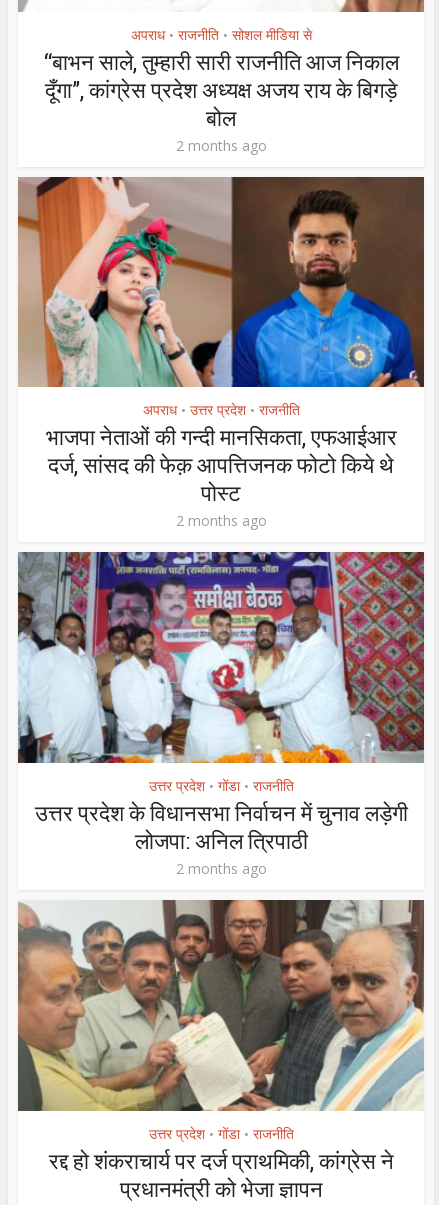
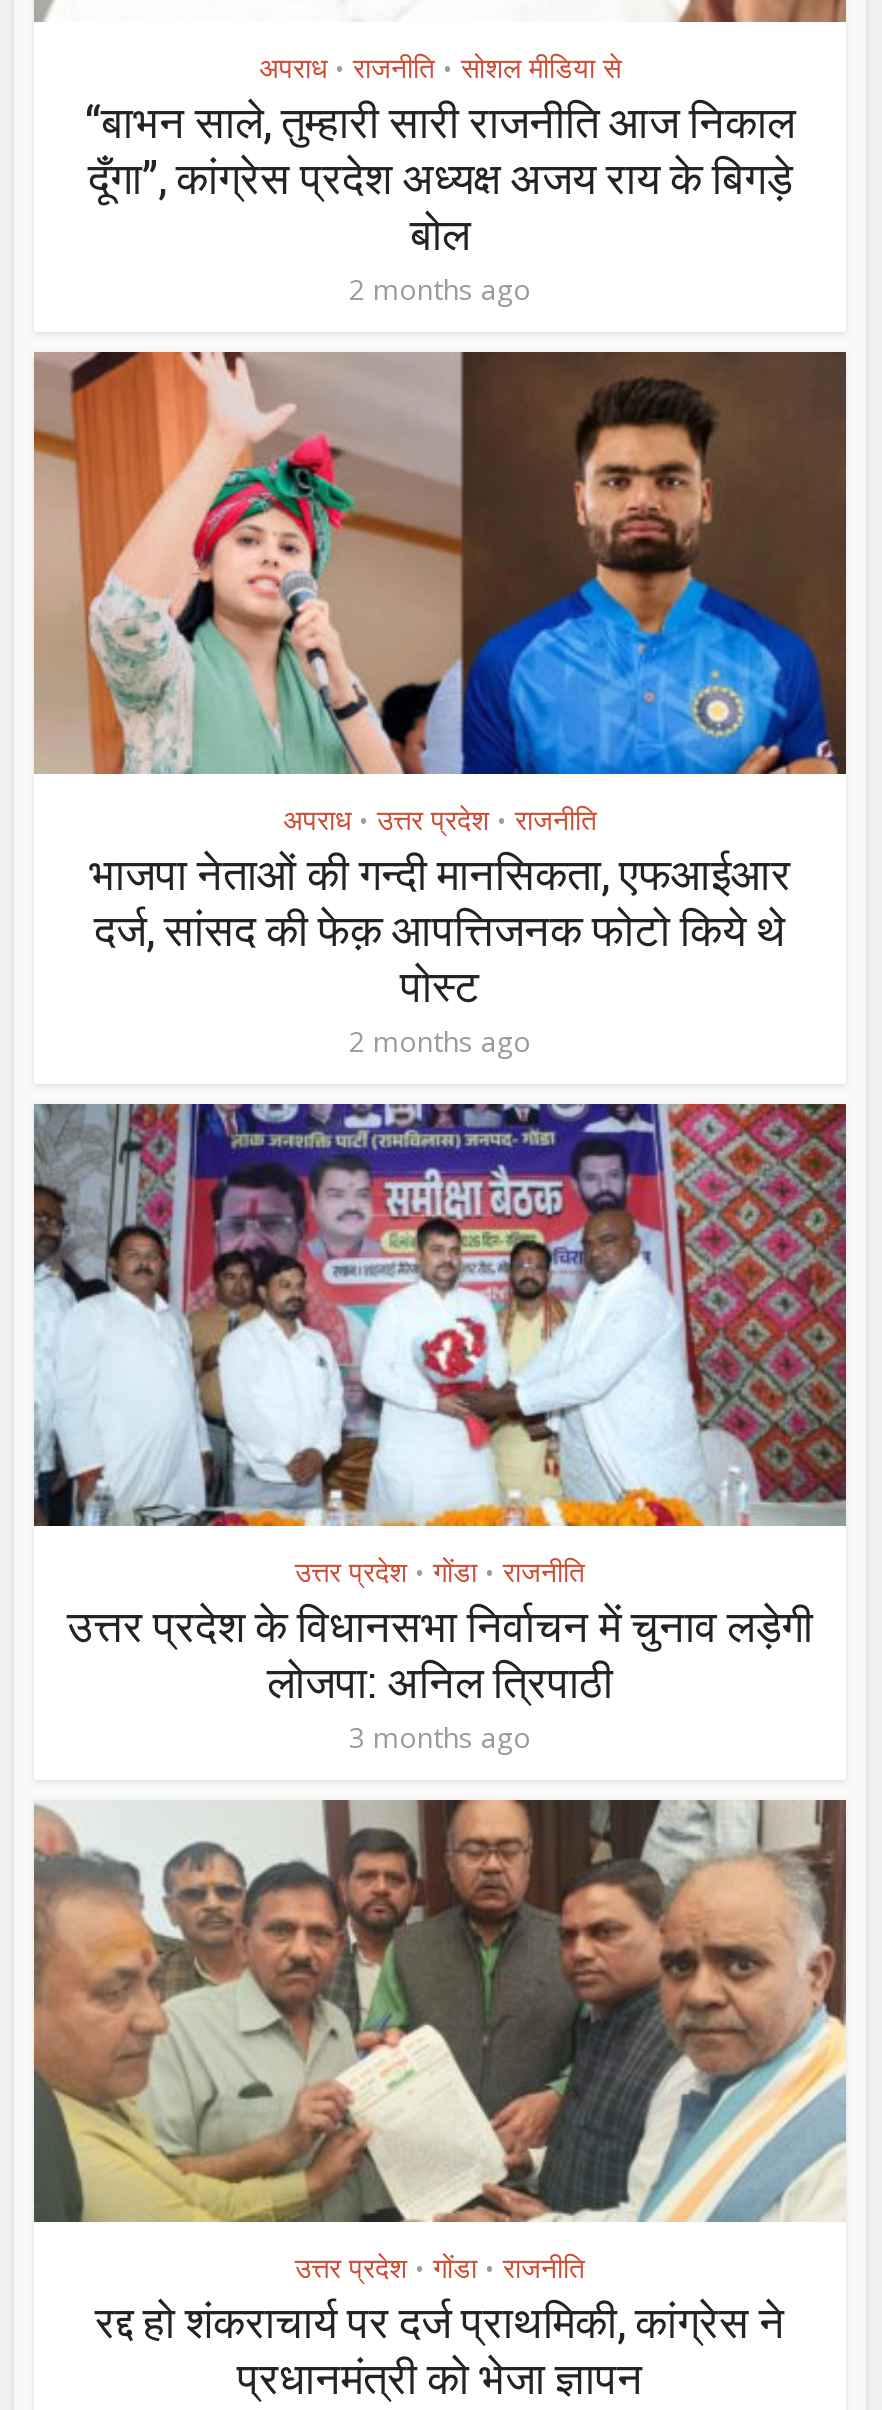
- 2 months ago
+ 3 months ago
